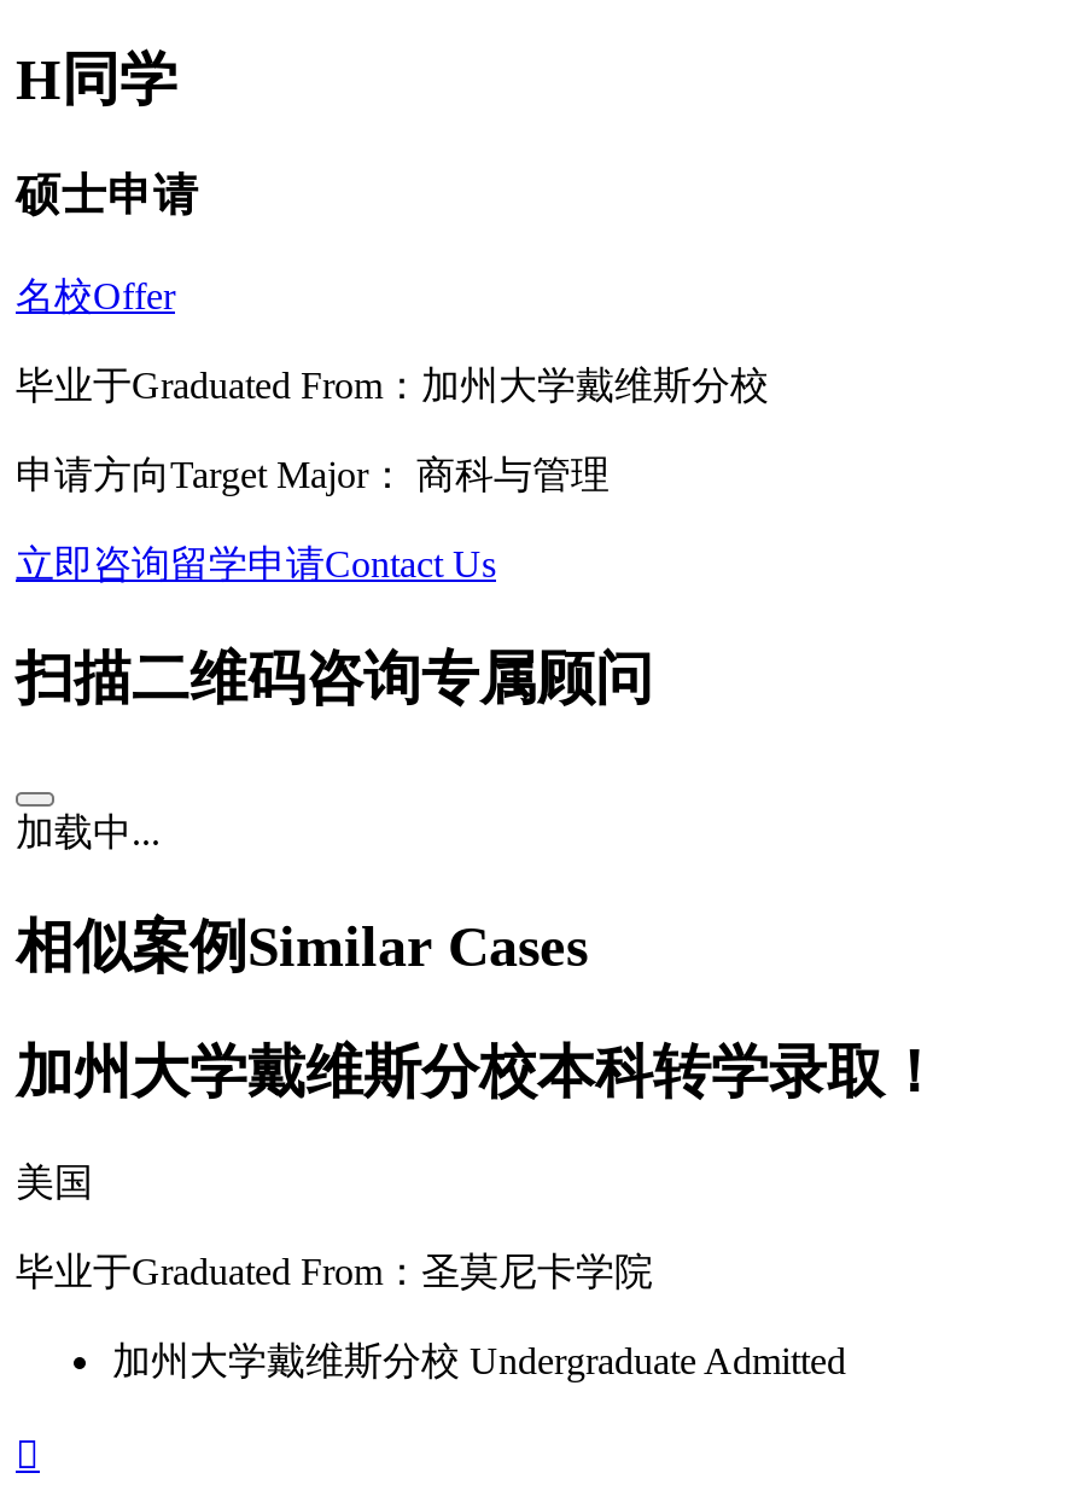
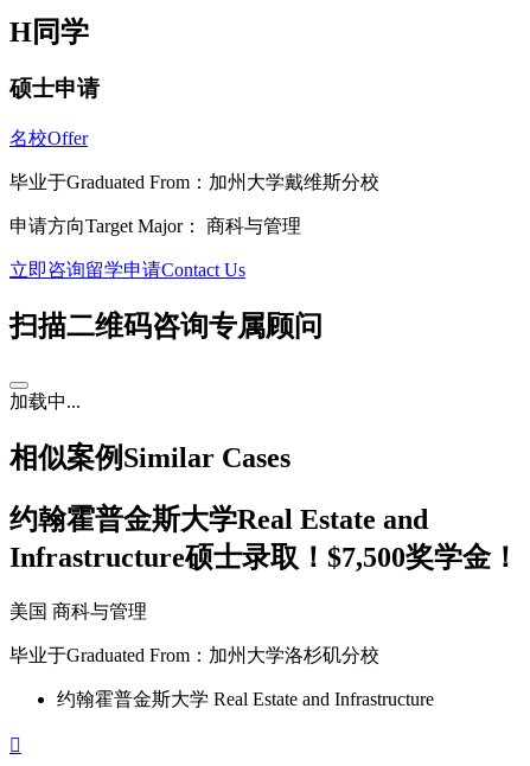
- 加州大学戴维斯分校本科转学录取！
+ 约翰霍普金斯大学Real Estate and
+ Infrastructure硕士录取！$7,500奖学金！

- 美国
+ 美国 商科与管理

- 毕业于Graduated From：圣莫尼卡学院
+ 毕业于Graduated From：加州大学洛杉矶分校

- 加州大学戴维斯分校 Undergraduate Admitted
+ 约翰霍普金斯大学 Real Estate and Infrastructure
